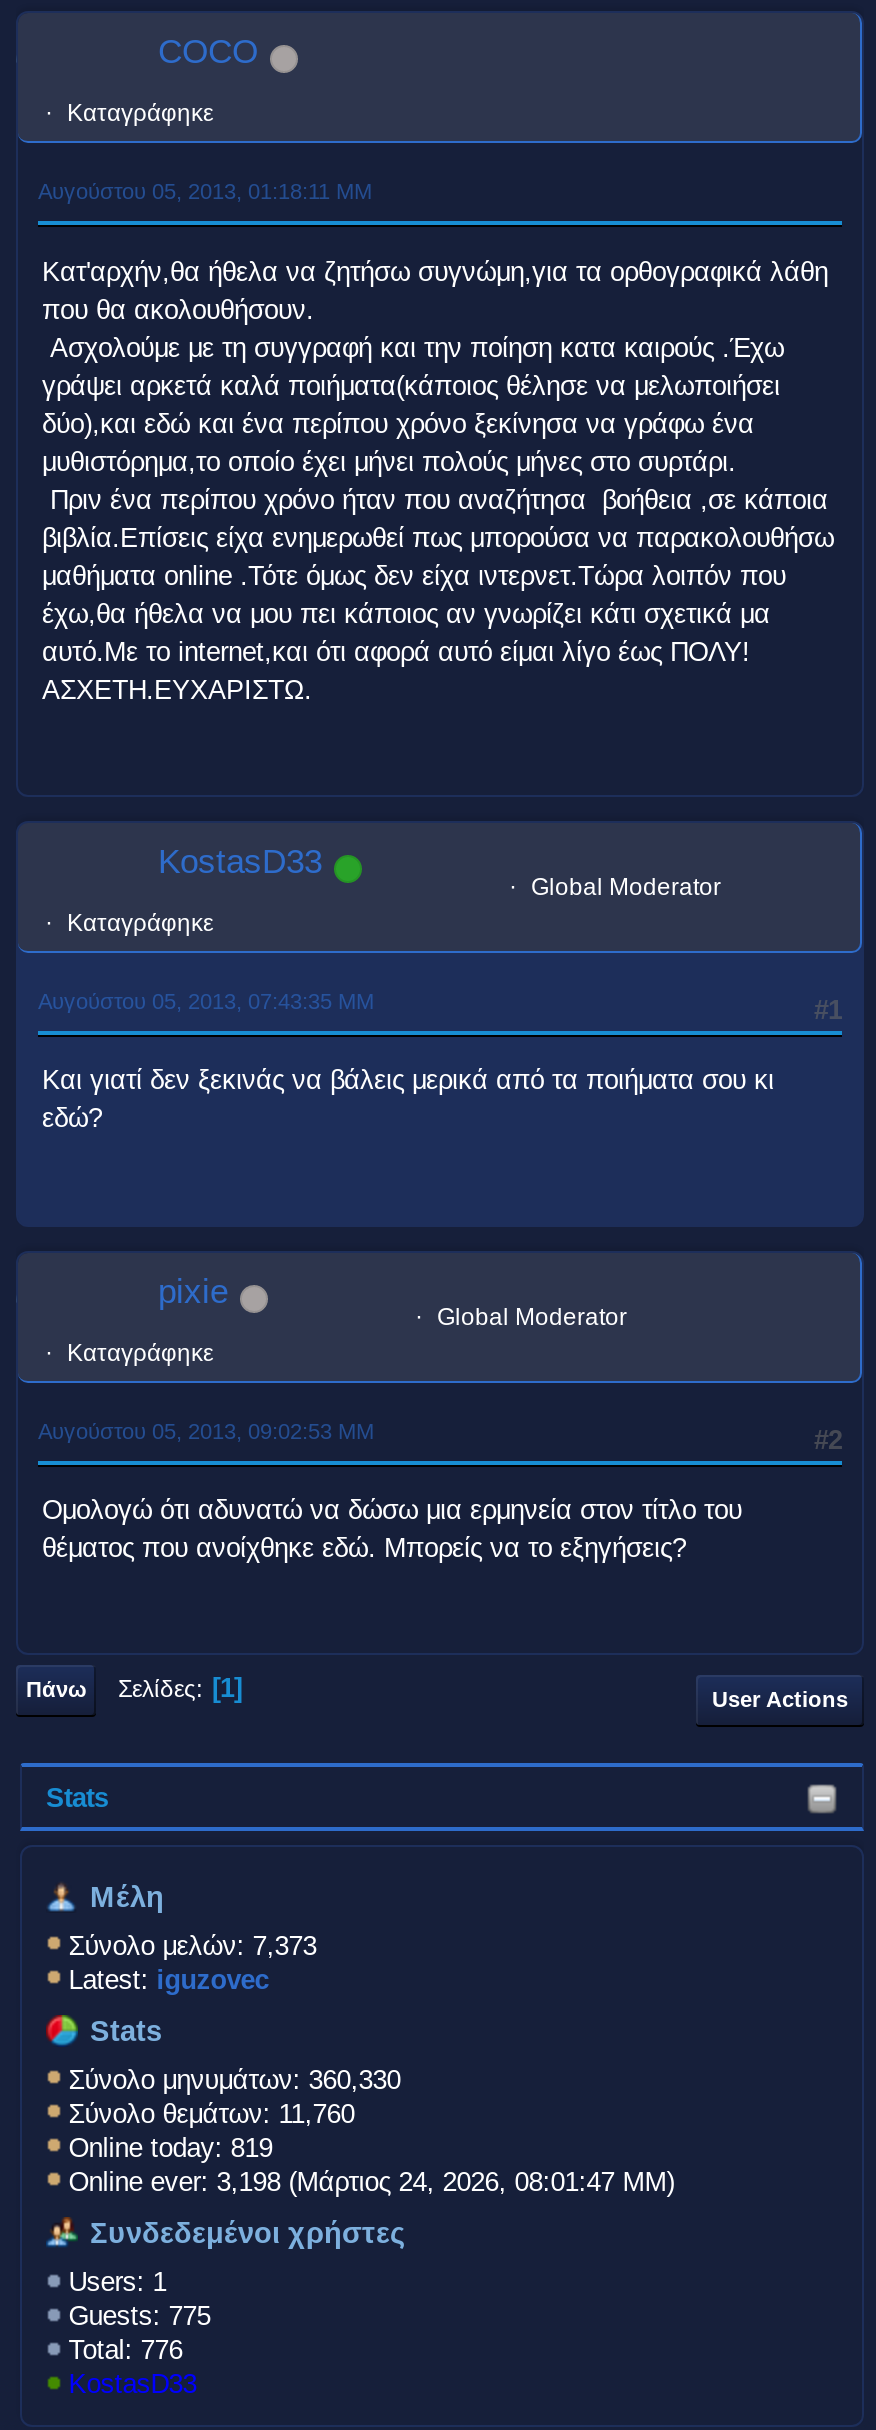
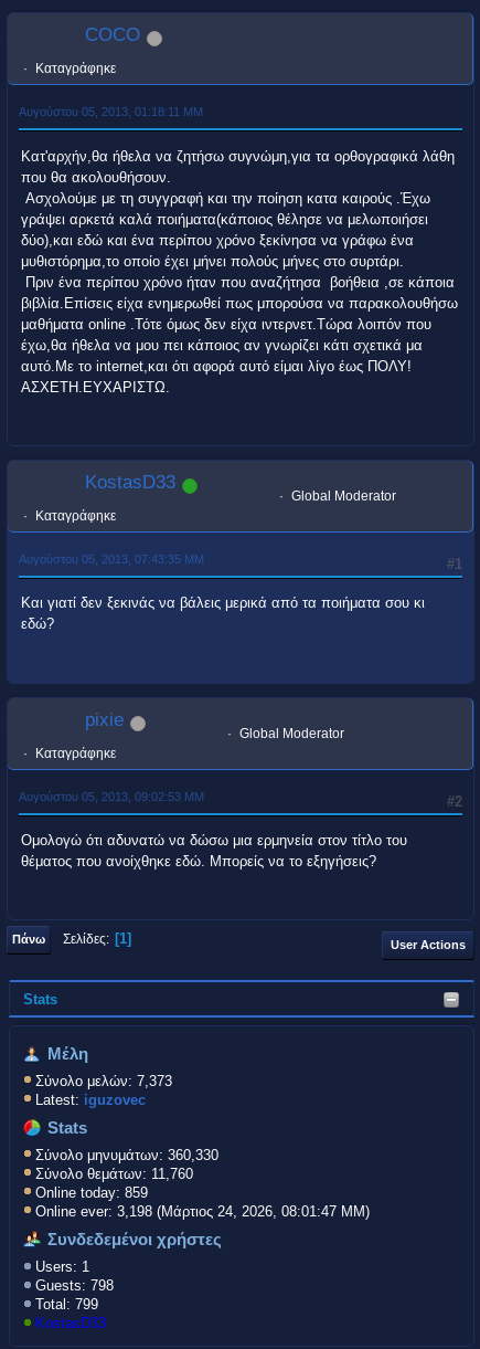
- Online today: 819
+ Online today: 859

- Guests: 775
+ Guests: 798

- Total: 776
+ Total: 799
